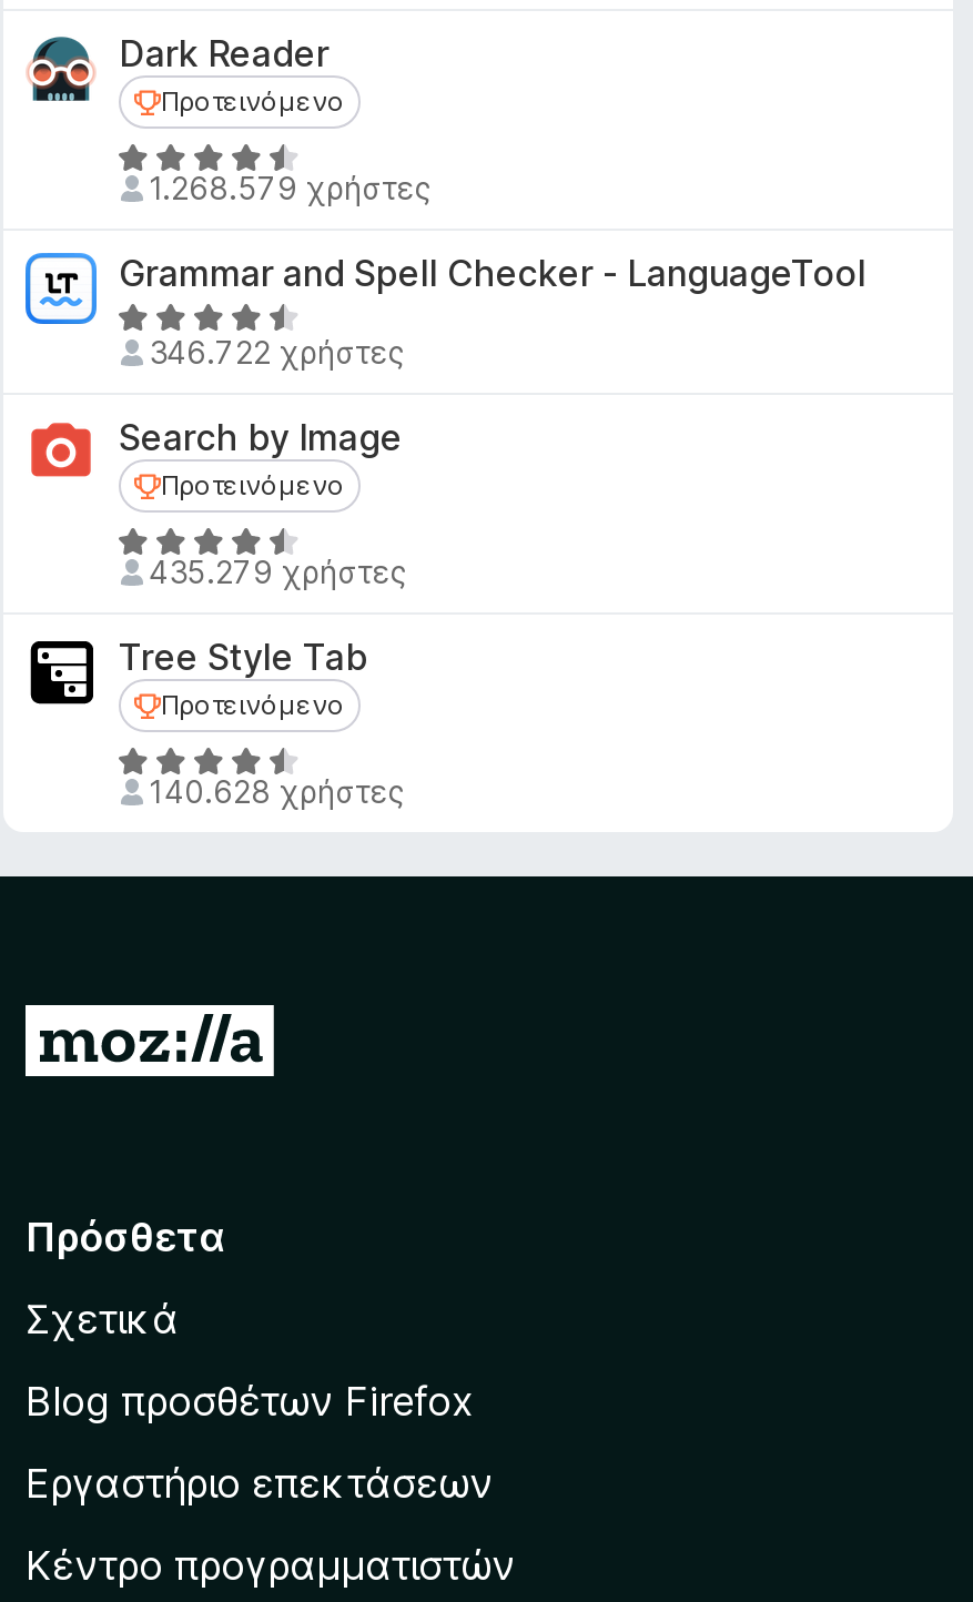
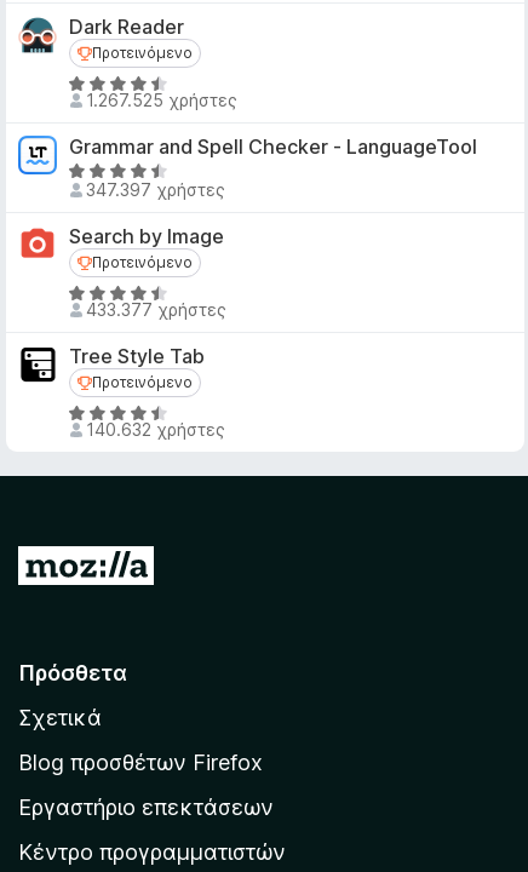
- 1.268.579 χρήστες
+ 1.267.525 χρήστες

- 346.722 χρήστες
+ 347.397 χρήστες

- 435.279 χρήστες
+ 433.377 χρήστες

- 140.628 χρήστες
+ 140.632 χρήστες
